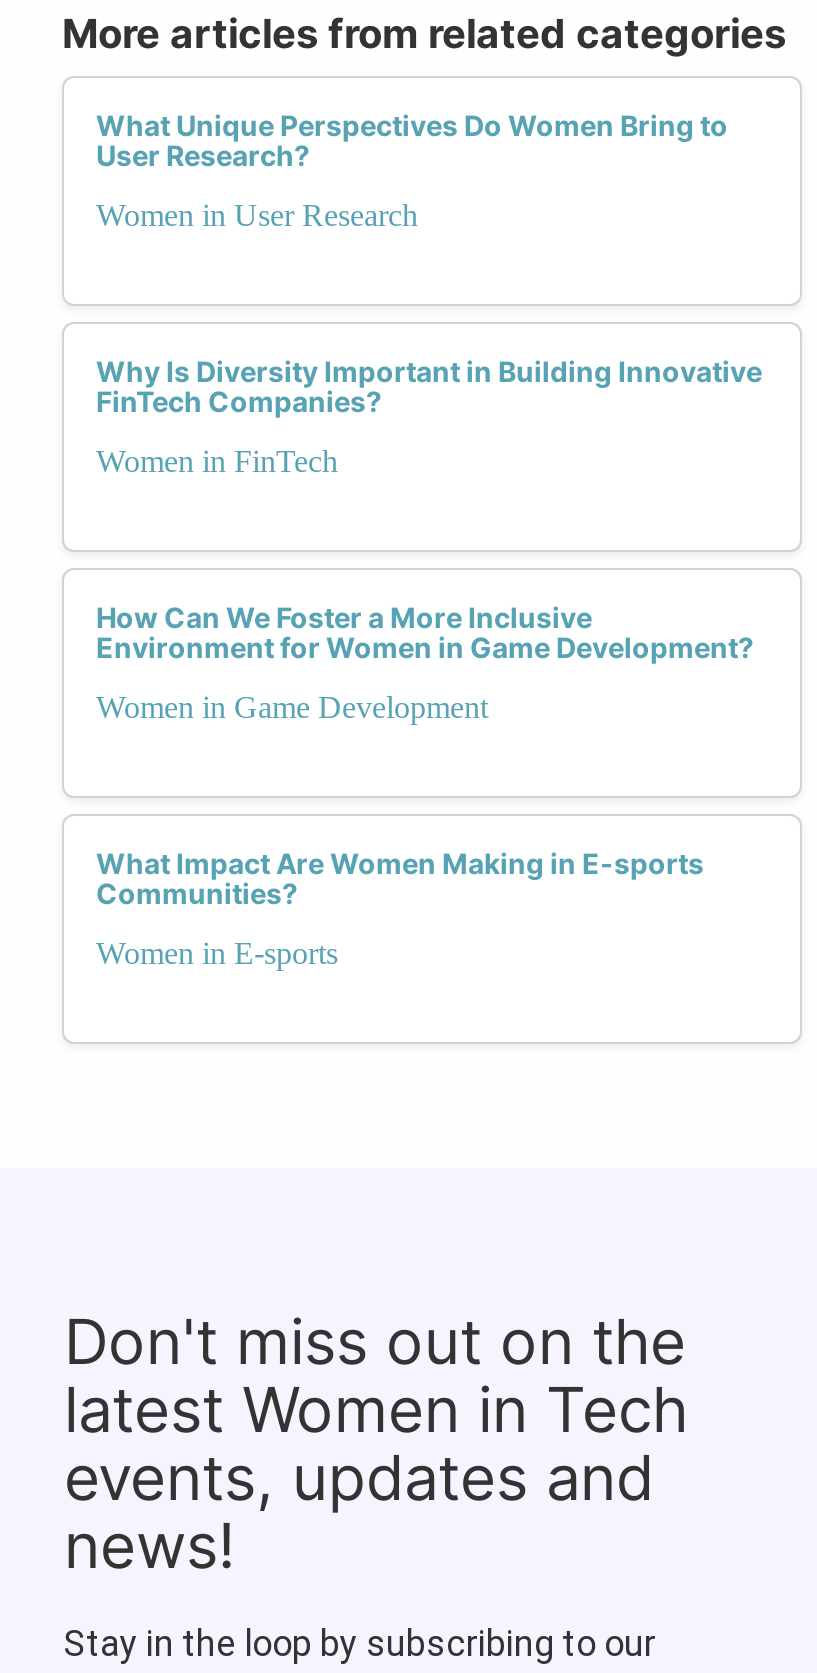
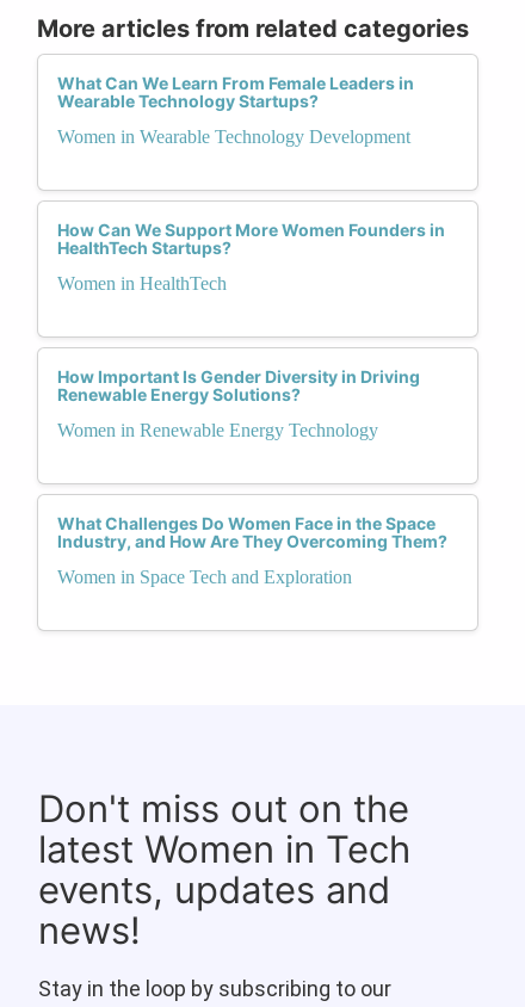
- What Unique Perspectives Do Women Bring to
- User Research?
+ What Can We Learn From Female Leaders in
+ Wearable Technology Startups?

- Women in User Research
+ Women in Wearable Technology Development

- Why Is Diversity Important in Building Innovative
- FinTech Companies?
+ How Can We Support More Women Founders in
+ HealthTech Startups?

- Women in FinTech
+ Women in HealthTech

- How Can We Foster a More Inclusive
- Environment for Women in Game Development?
+ How Important Is Gender Diversity in Driving
+ Renewable Energy Solutions?

- Women in Game Development
+ Women in Renewable Energy Technology

- What Impact Are Women Making in E-sports
- Communities?
+ What Challenges Do Women Face in the Space
+ Industry, and How Are They Overcoming Them?

- Women in E-sports
+ Women in Space Tech and Exploration
